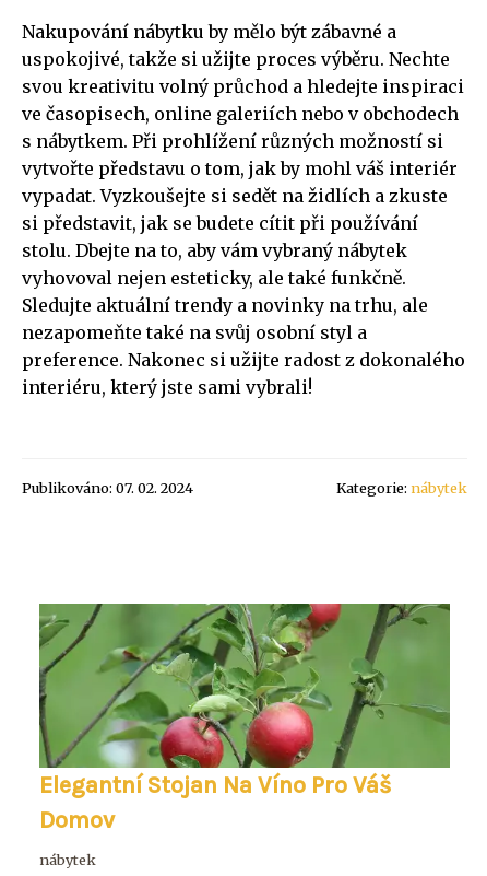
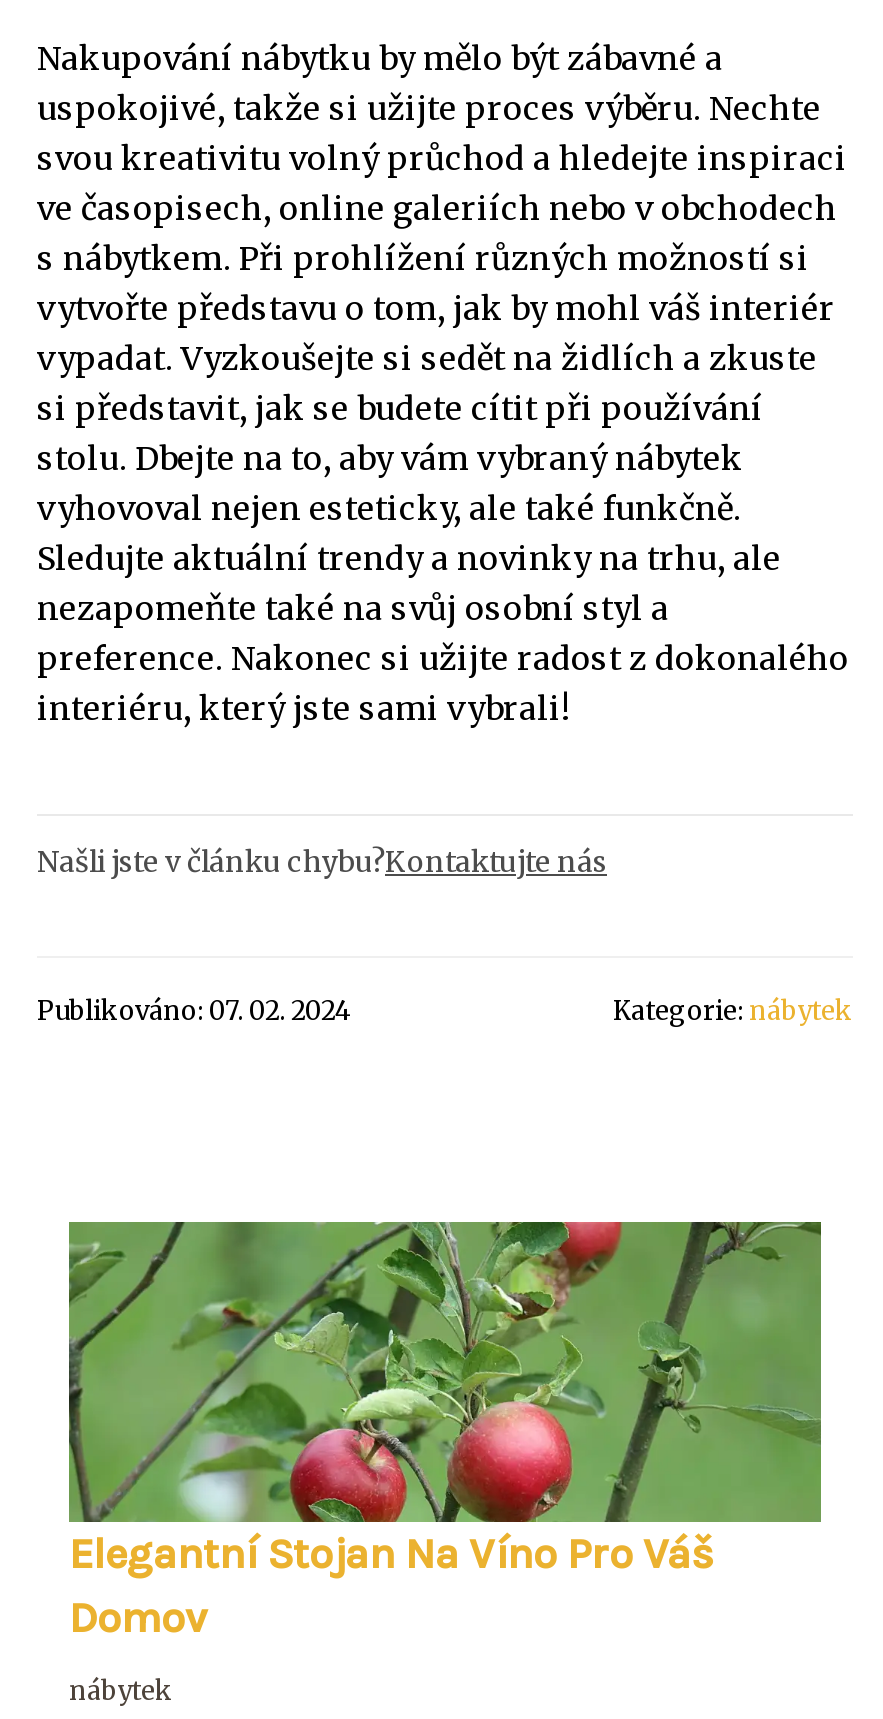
+ Našli jste v článku chybu?Kontaktujte nás
